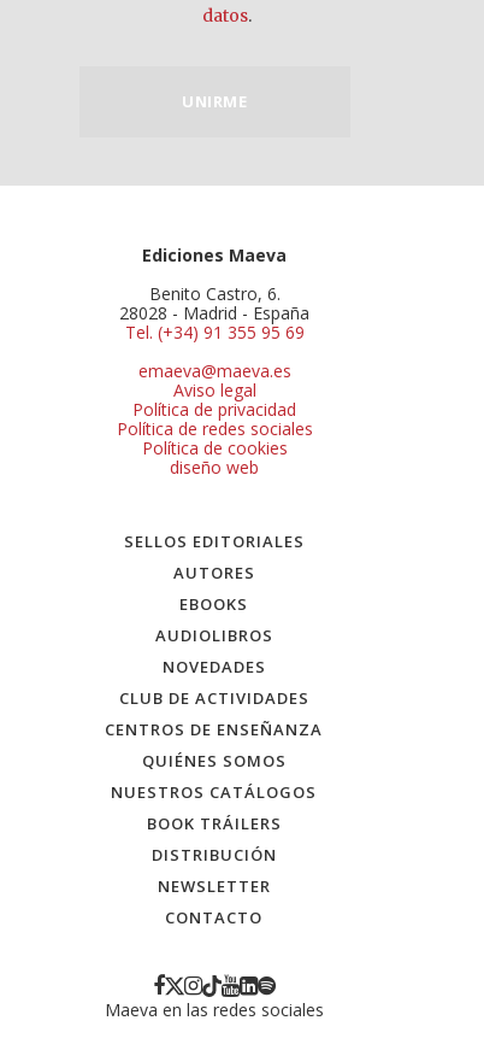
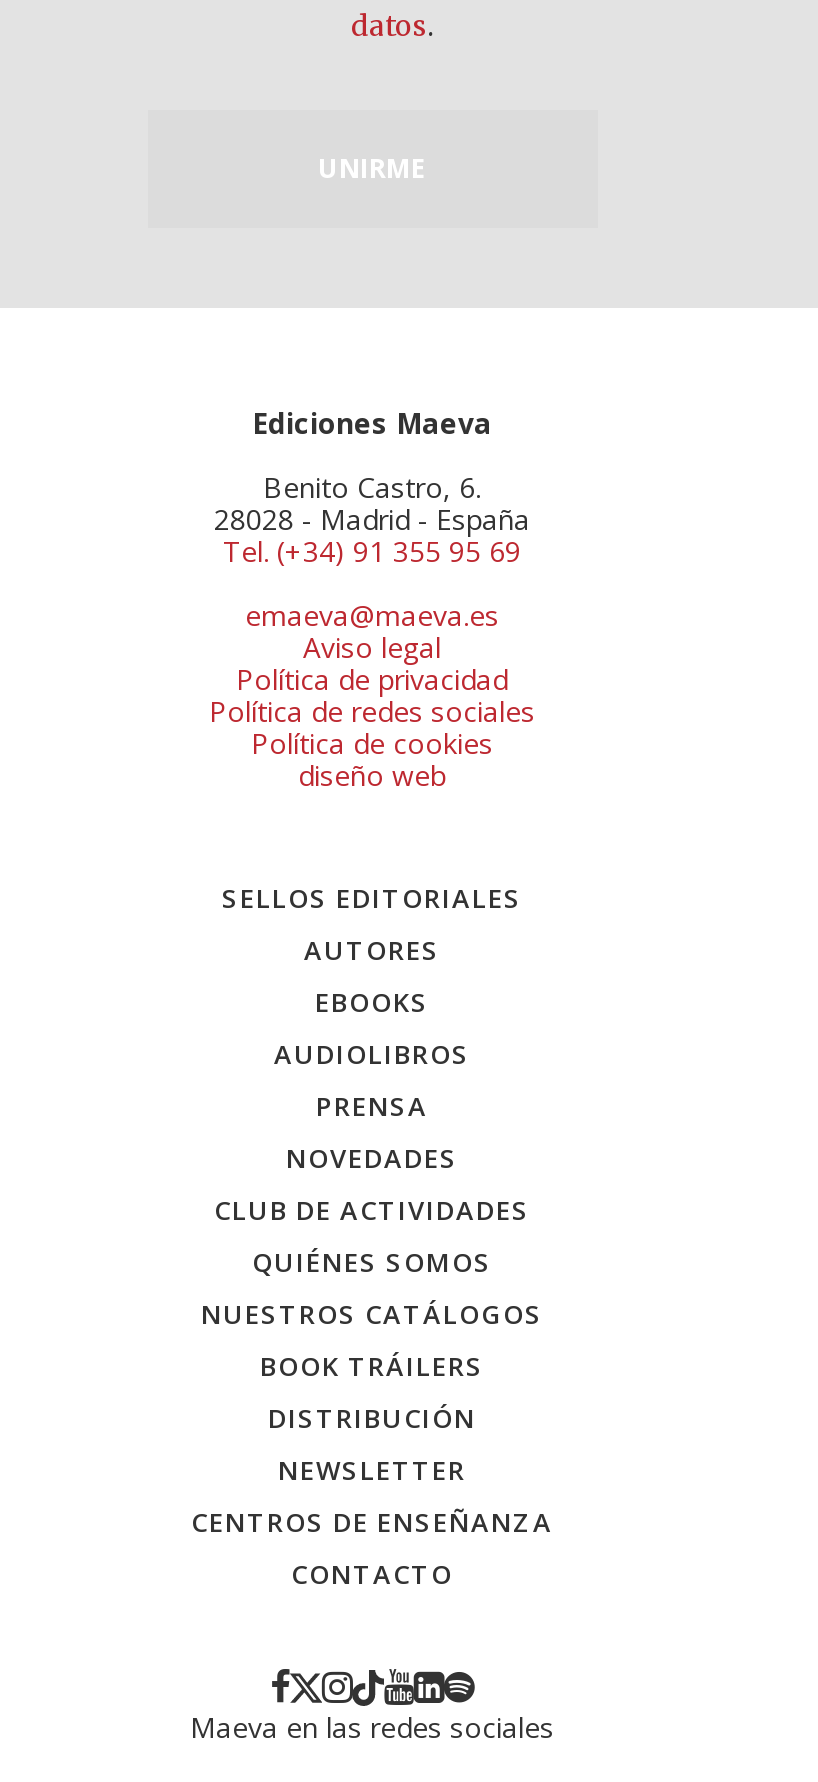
+ PRENSA

moved down: CENTROS DE ENSEÑANZA
